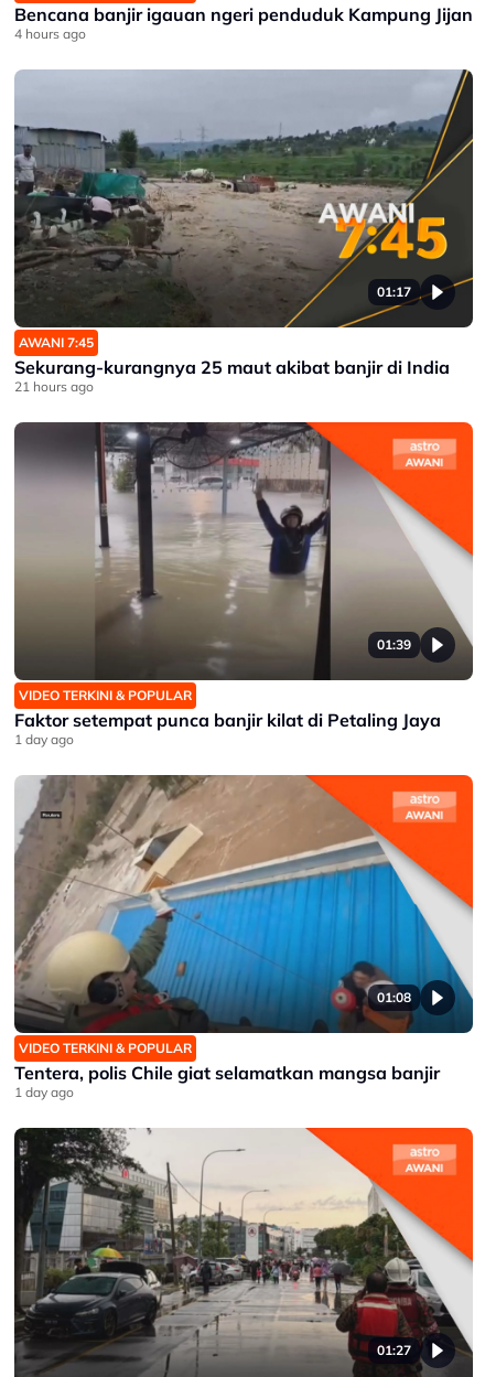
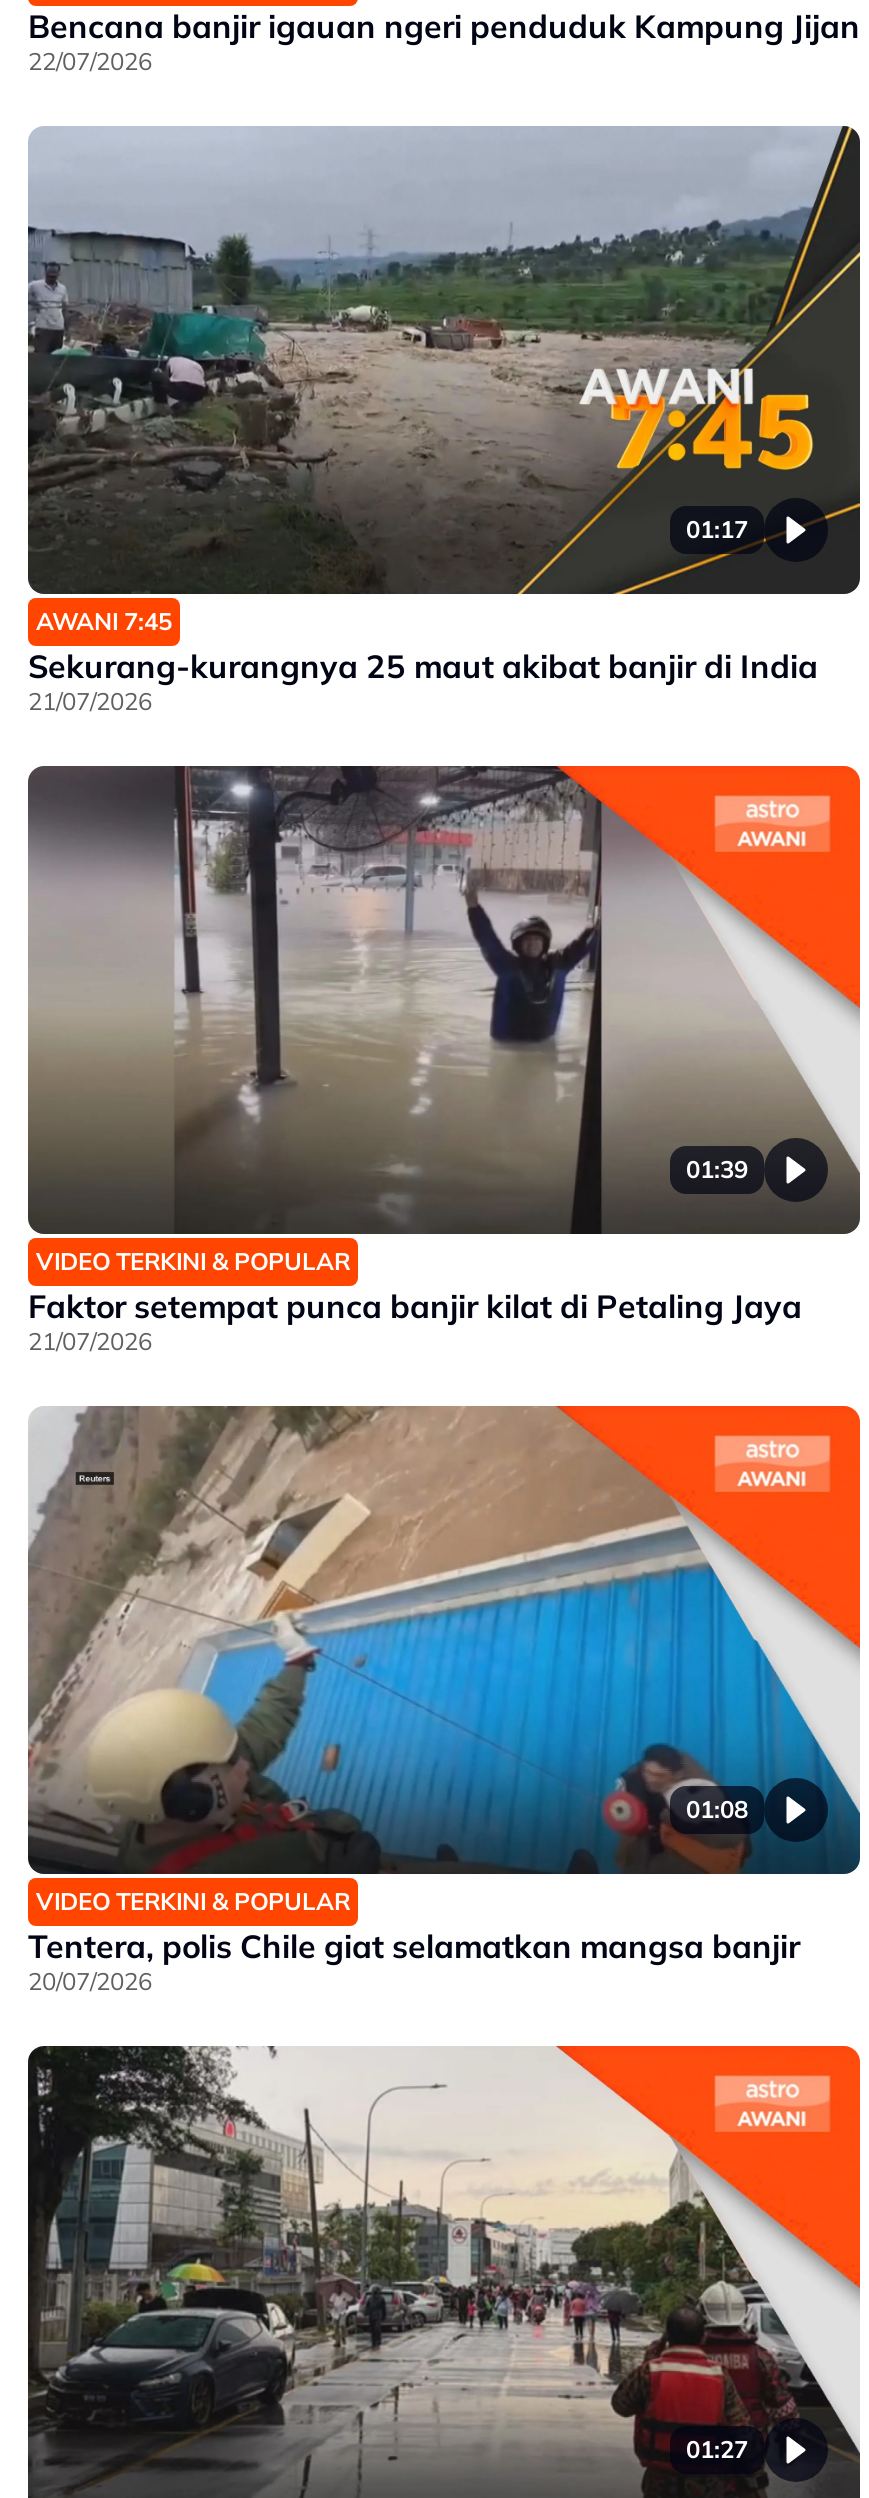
- 4 hours ago
+ 22/07/2026

- 21 hours ago
+ 21/07/2026

- 1 day ago
+ 21/07/2026

- 1 day ago
+ 20/07/2026
